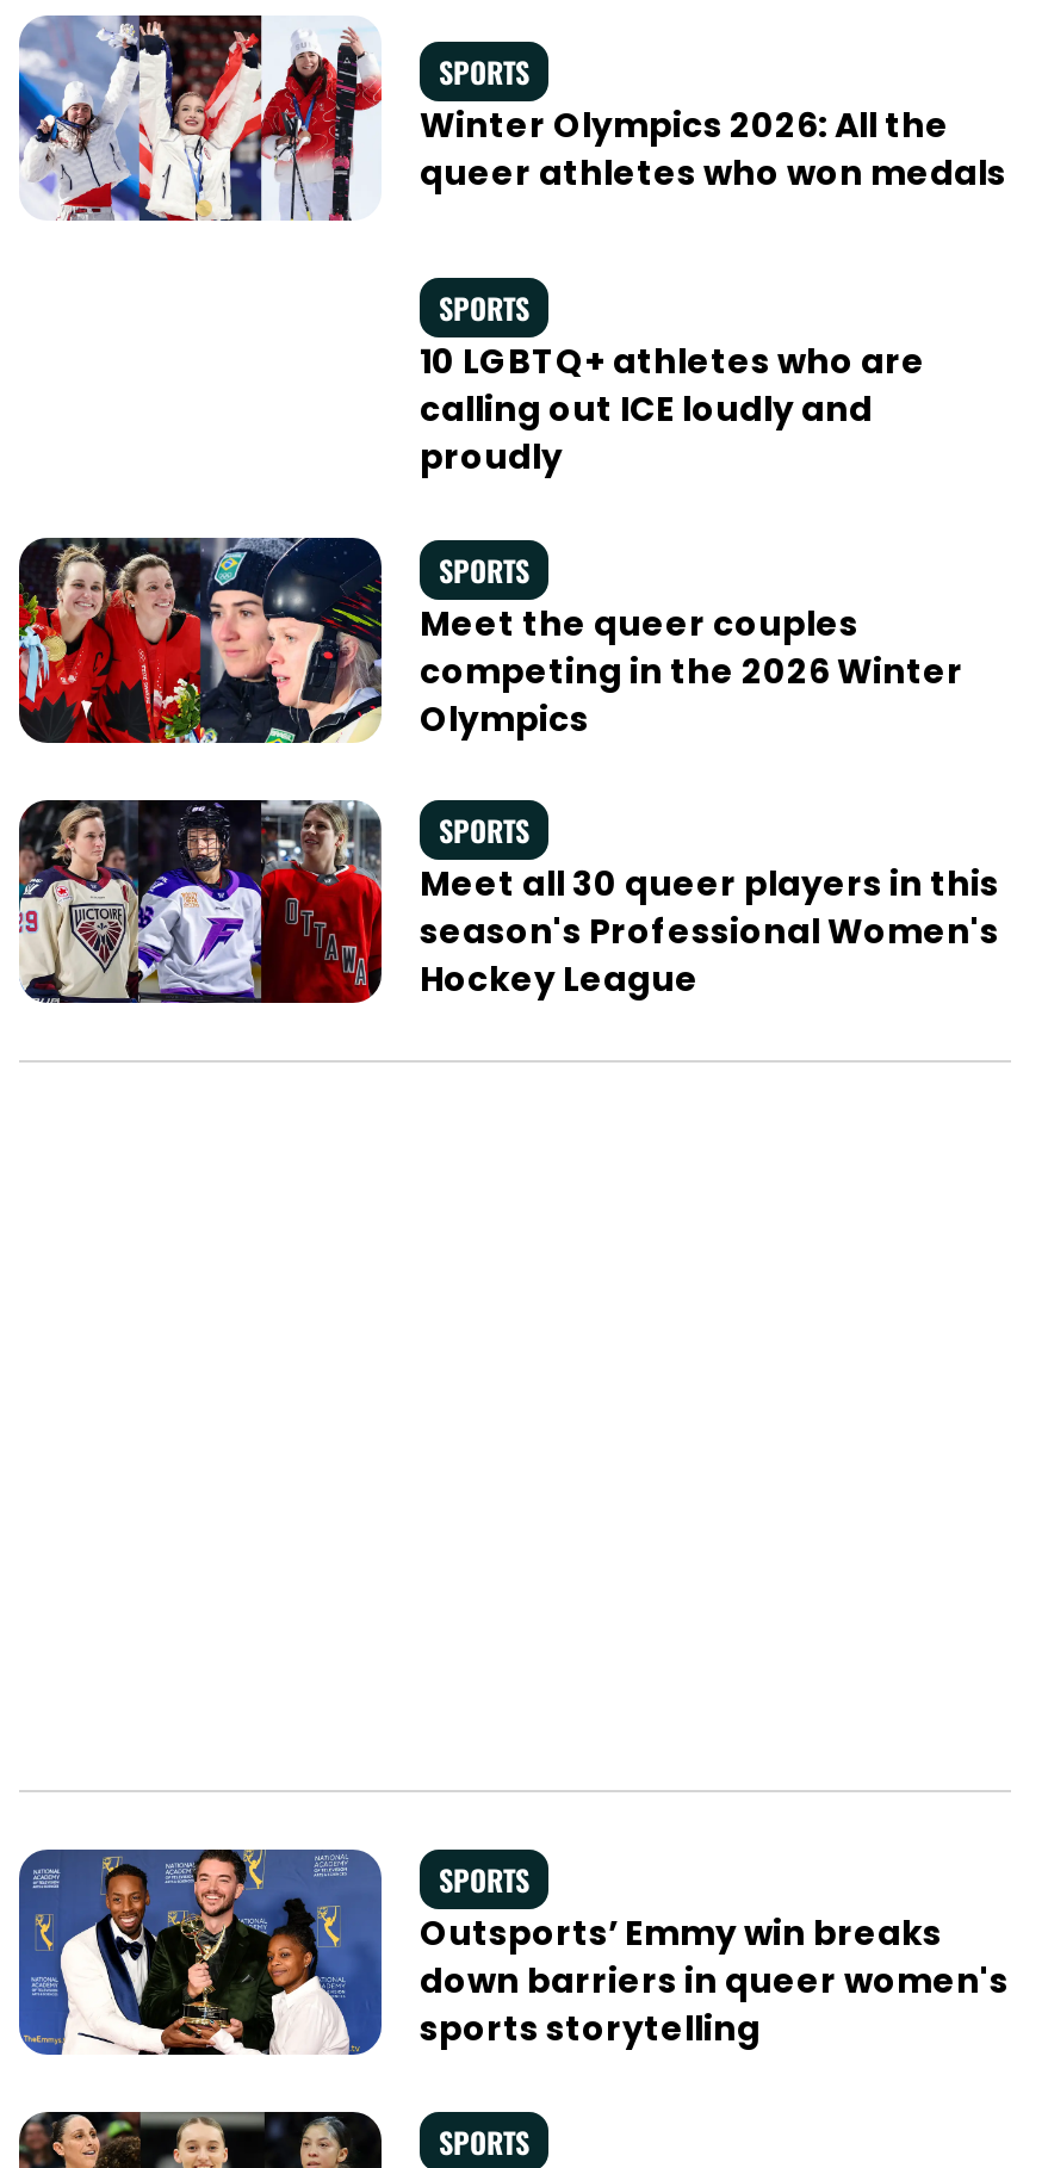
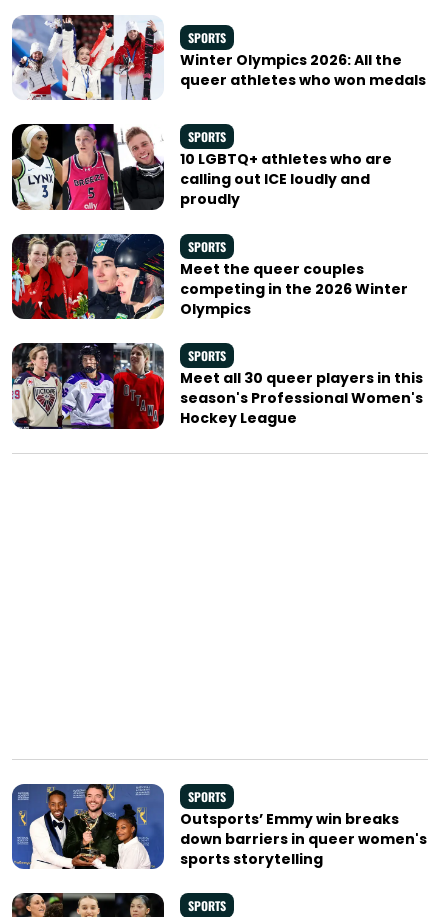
+ [image]
